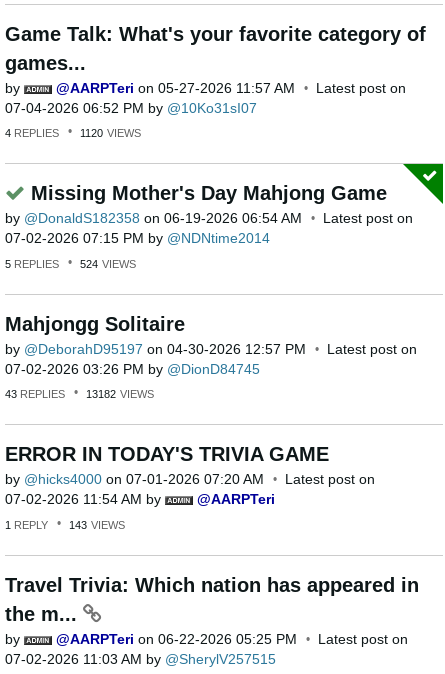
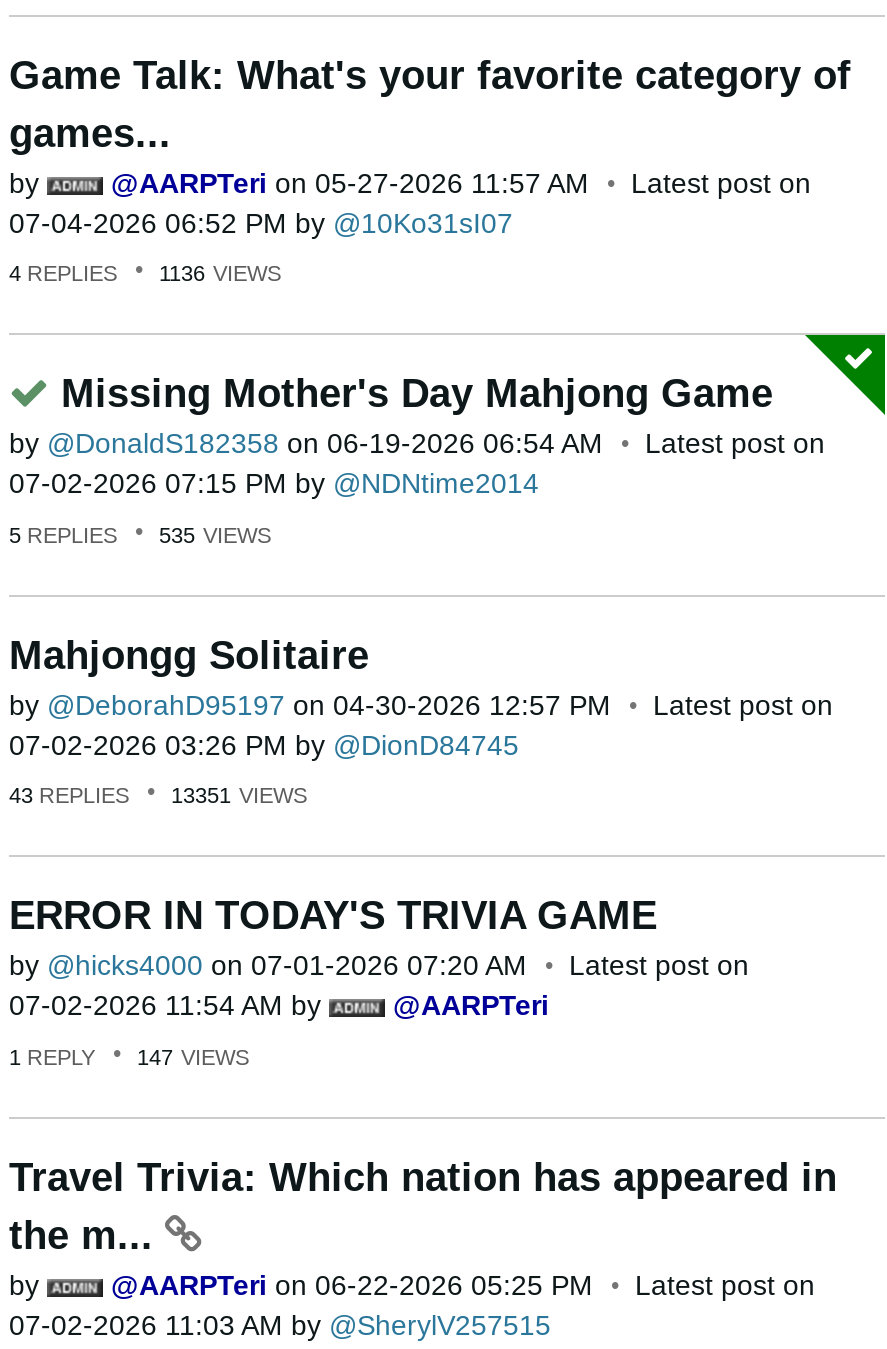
- 4 REPLIES 1120 VIEWS
+ 4 REPLIES 1136 VIEWS

- 5 REPLIES 524 VIEWS
+ 5 REPLIES 535 VIEWS

- 43 REPLIES 13182 VIEWS
+ 43 REPLIES 13351 VIEWS

- 1 REPLY 143 VIEWS
+ 1 REPLY 147 VIEWS
